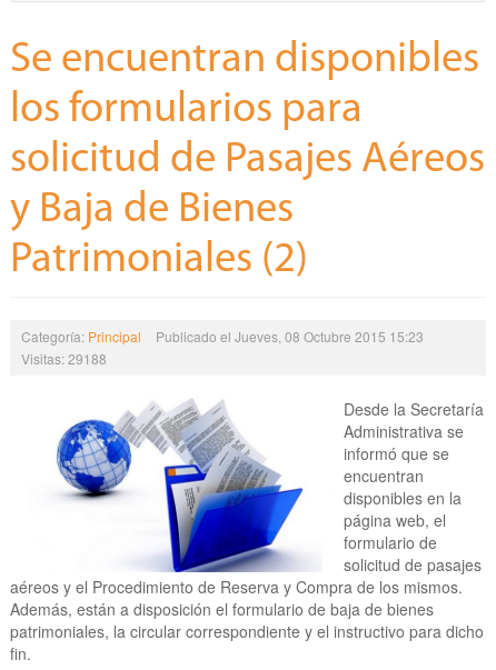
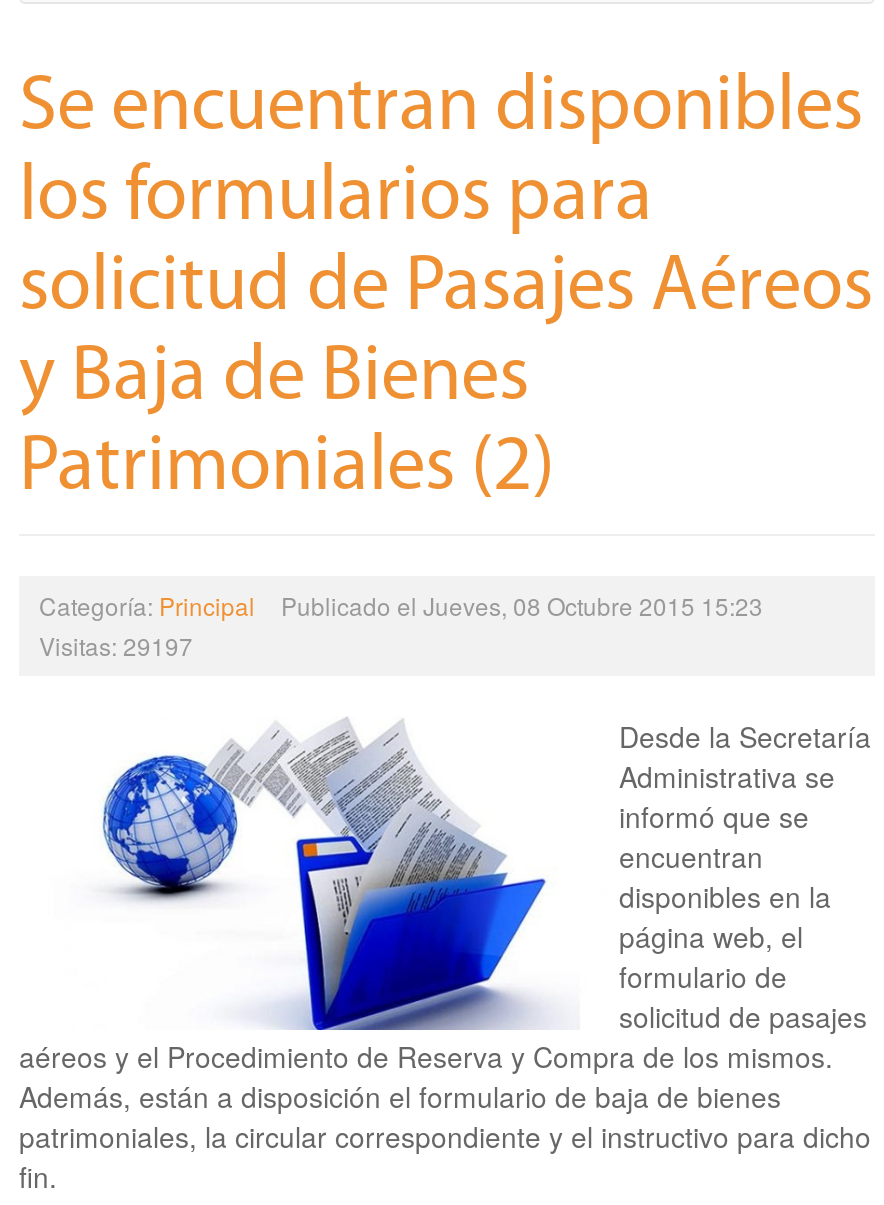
- Visitas: 29188
+ Visitas: 29197
